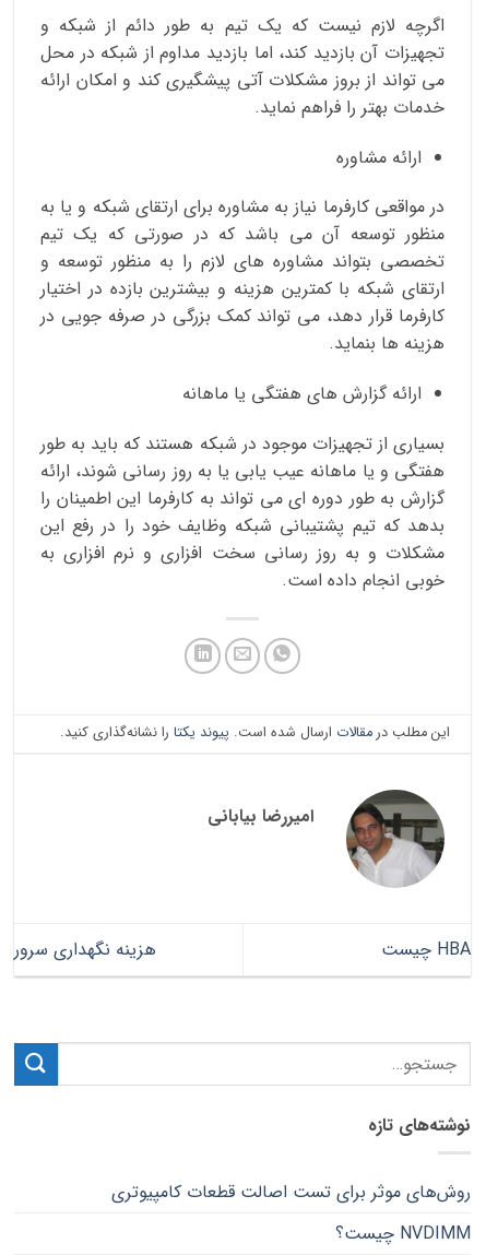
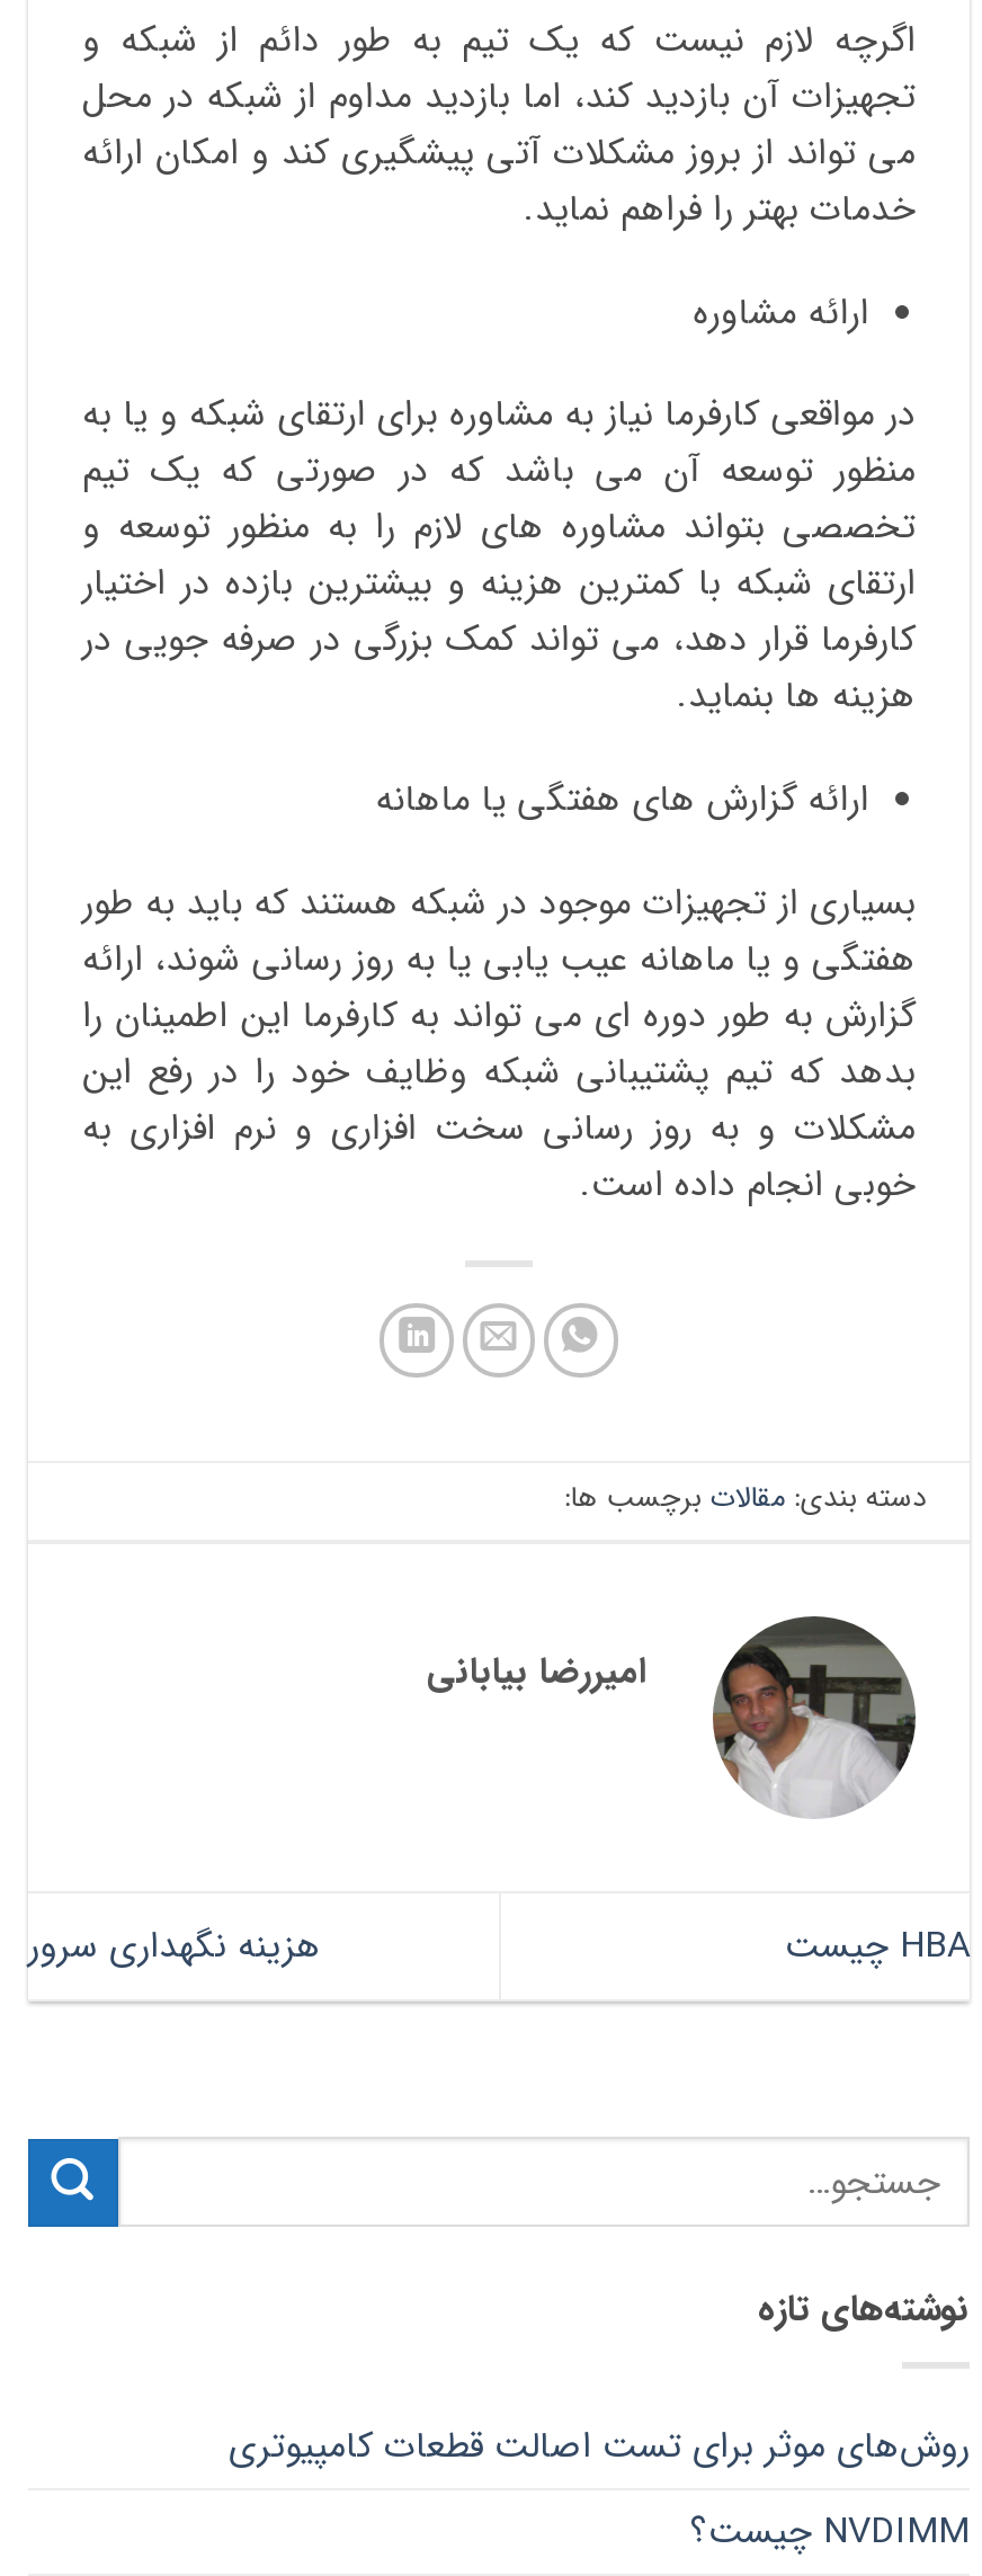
- این مطلب درمقالات ارسال شده است. پیوند یکتا را نشانه‌گذاری کنید.
+ دسته بندی: مقالات برچسب ها:
